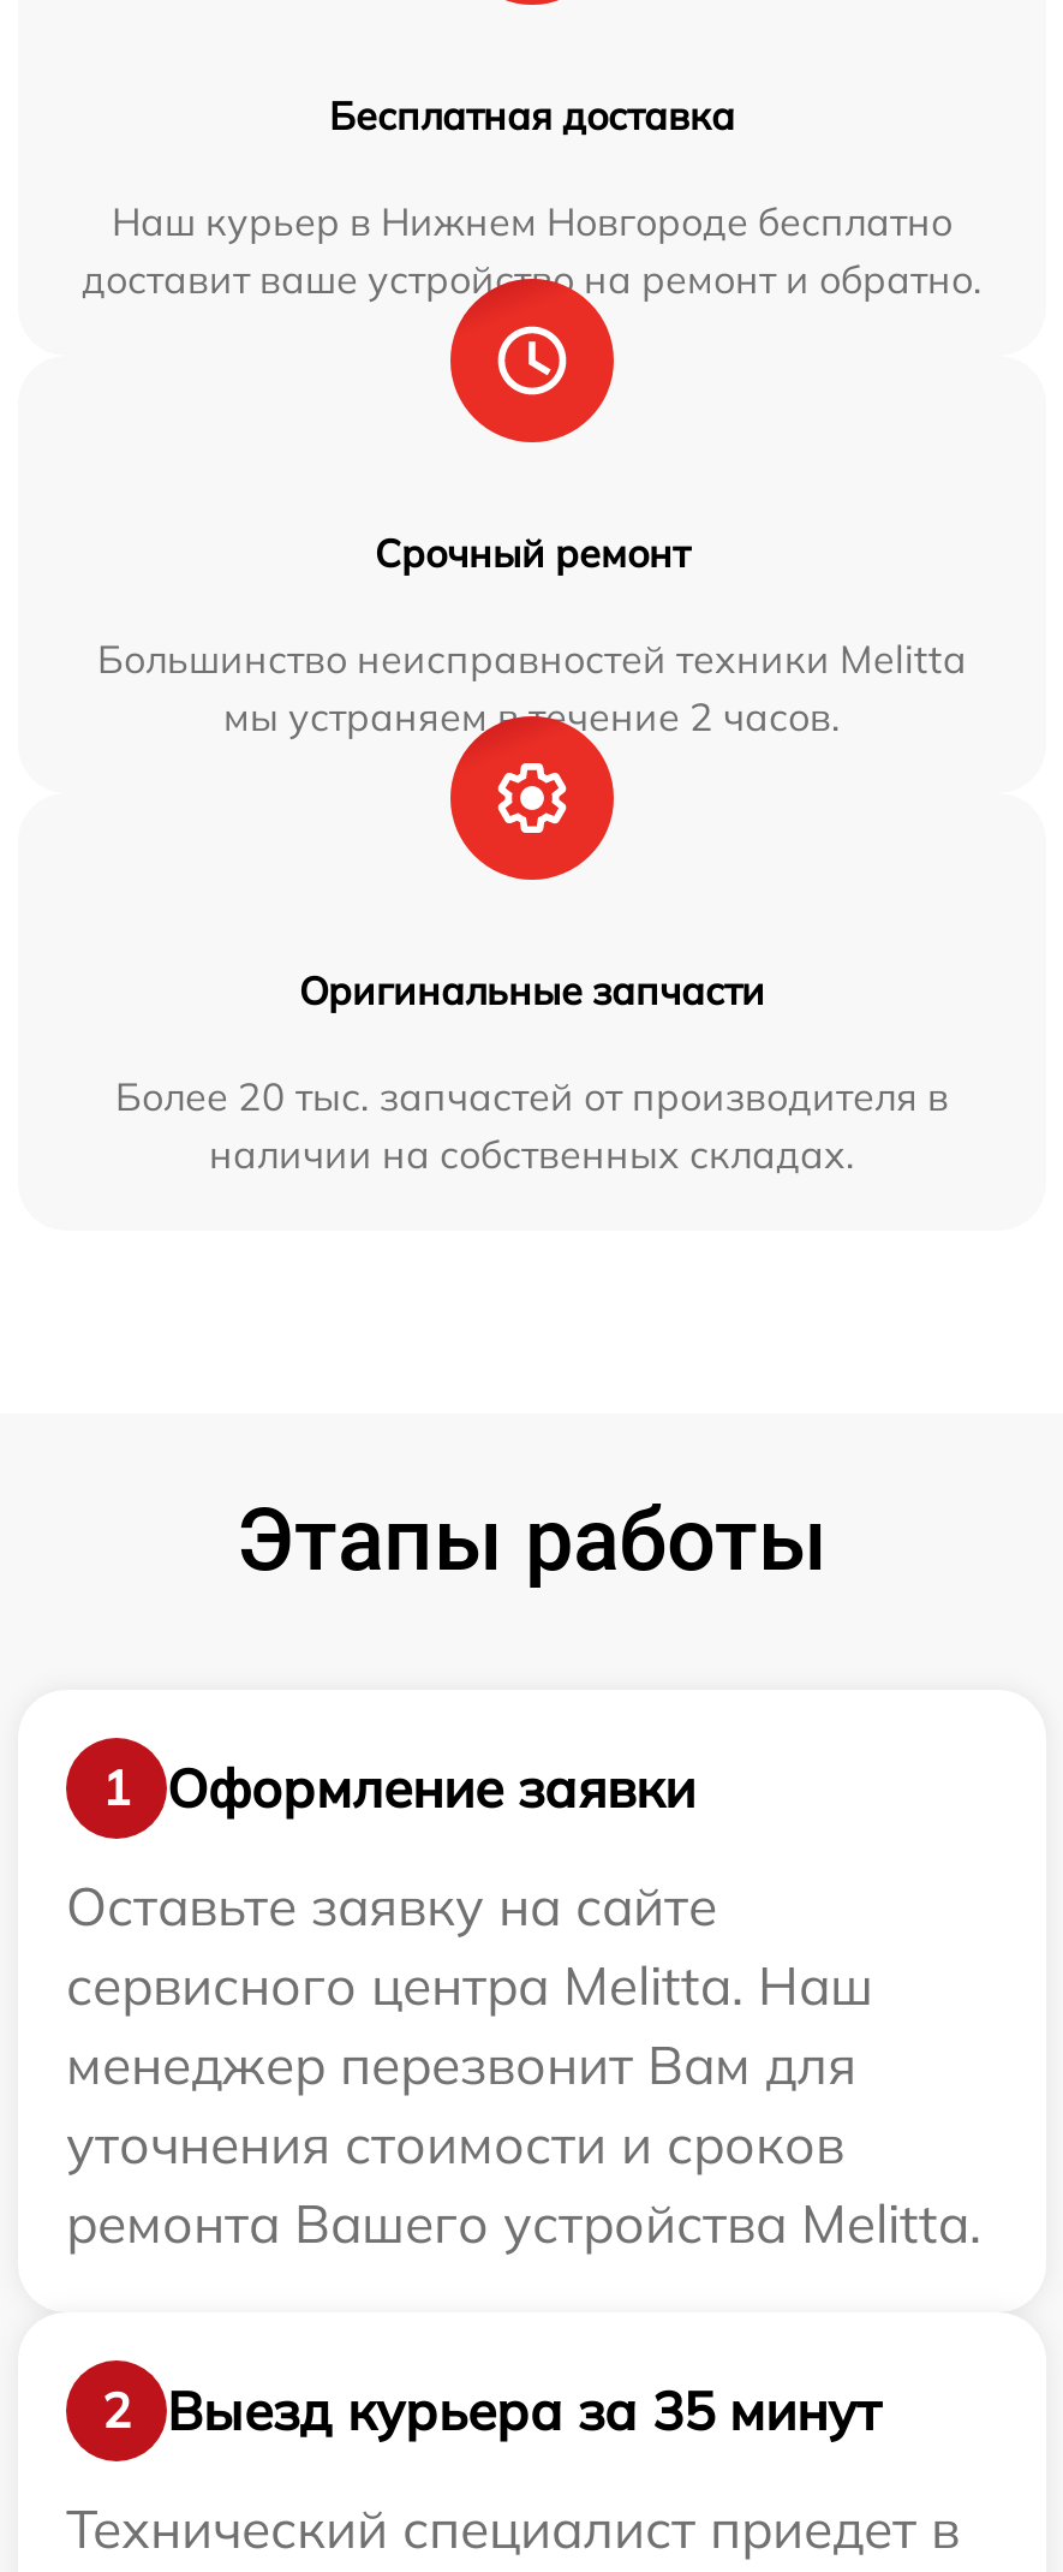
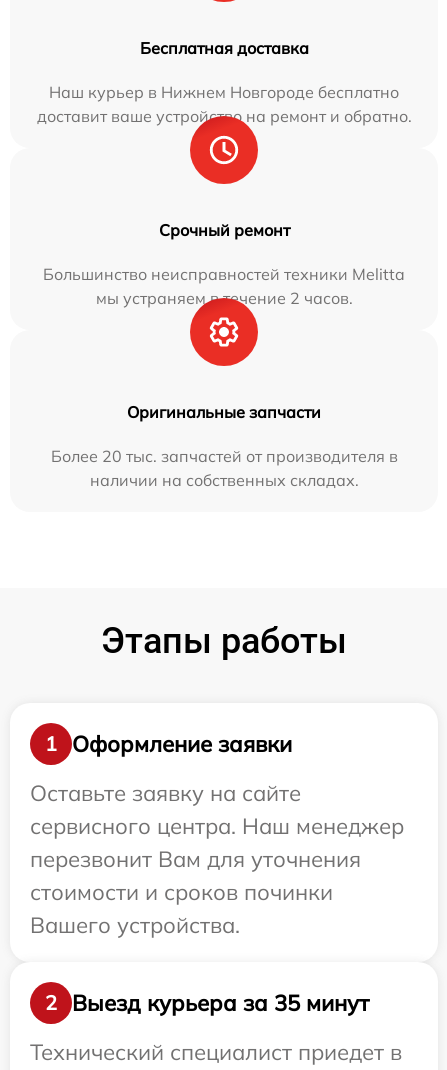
- сервисного центра Melitta. Наш
- менеджер перезвонит Вам для
- уточнения стоимости и сроков
- ремонта Вашего устройства Melitta.
+ сервисного центра. Наш менеджер
+ перезвонит Вам для уточнения
+ стоимости и сроков починки
+ Вашего устройства.
